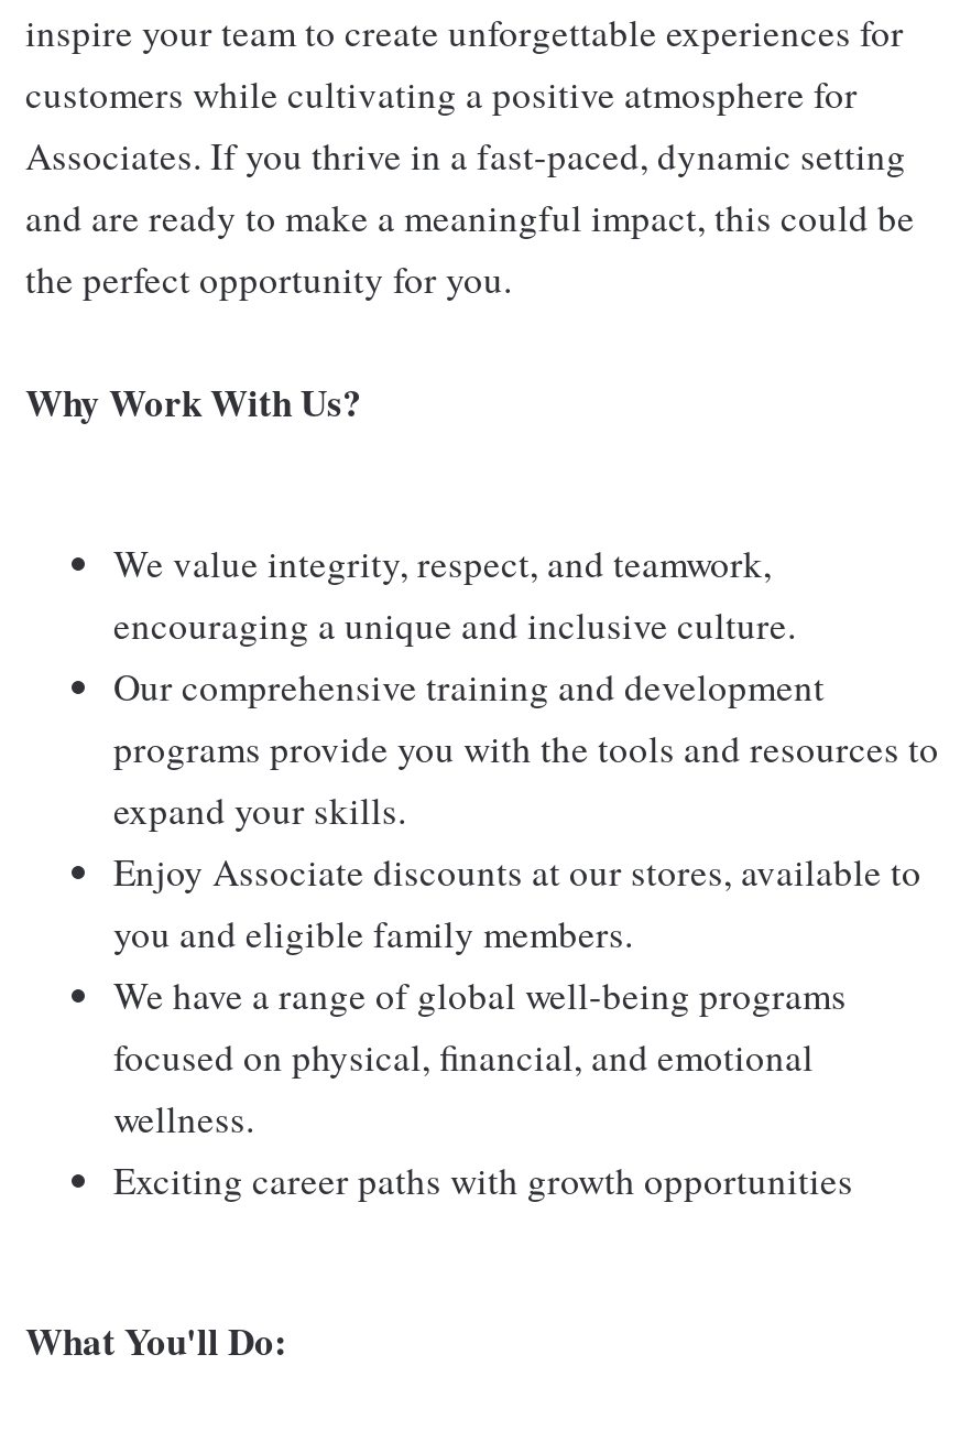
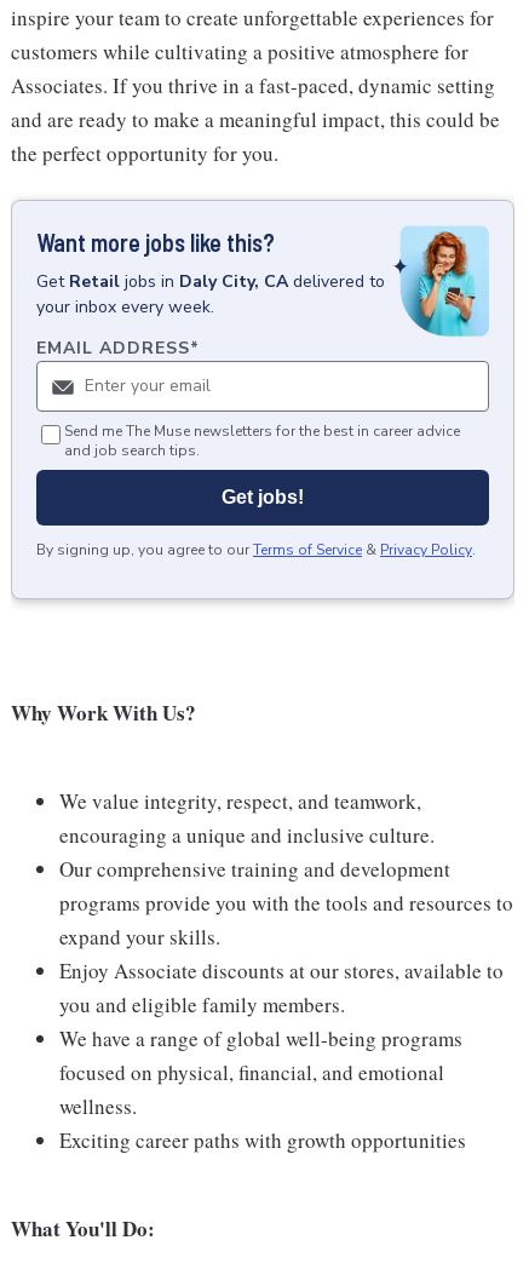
+ [image]
+ Want more jobs like this?
+ Get Retail jobs in Daly City, CA delivered to
+ your inbox every week.
+ EMAIL ADDRESS*

+ Send me The Muse newsletters for the best in career advice
+ and job search tips.
+ Get jobs!
+ By signing up, you agree to our Terms of Service & Privacy Policy.
